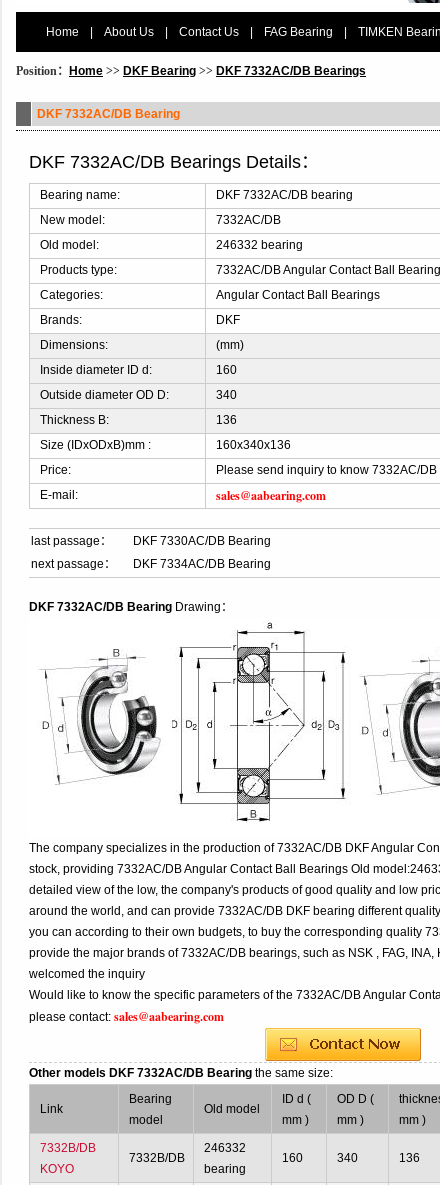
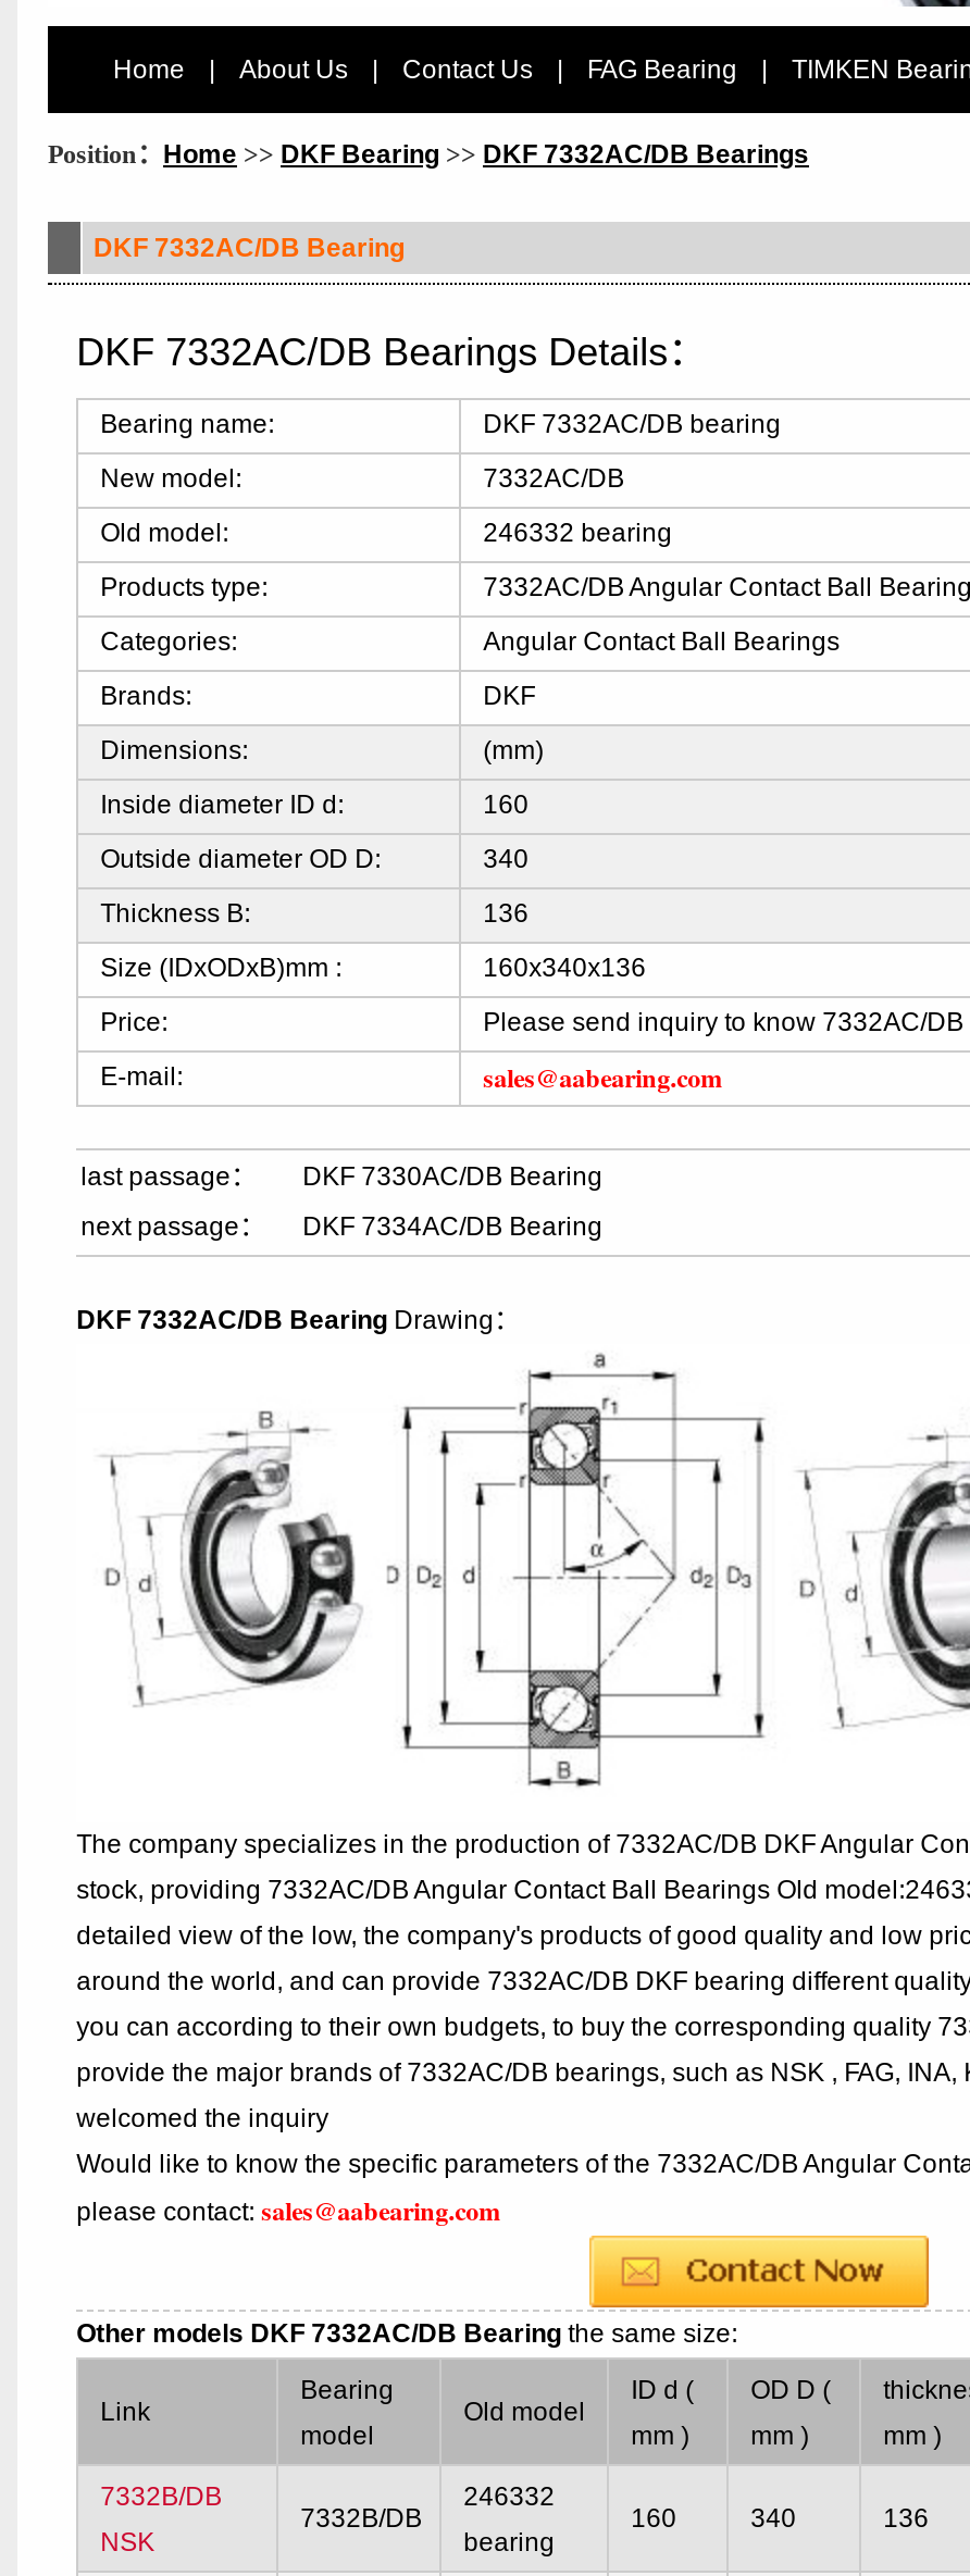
- KOYO
+ NSK
